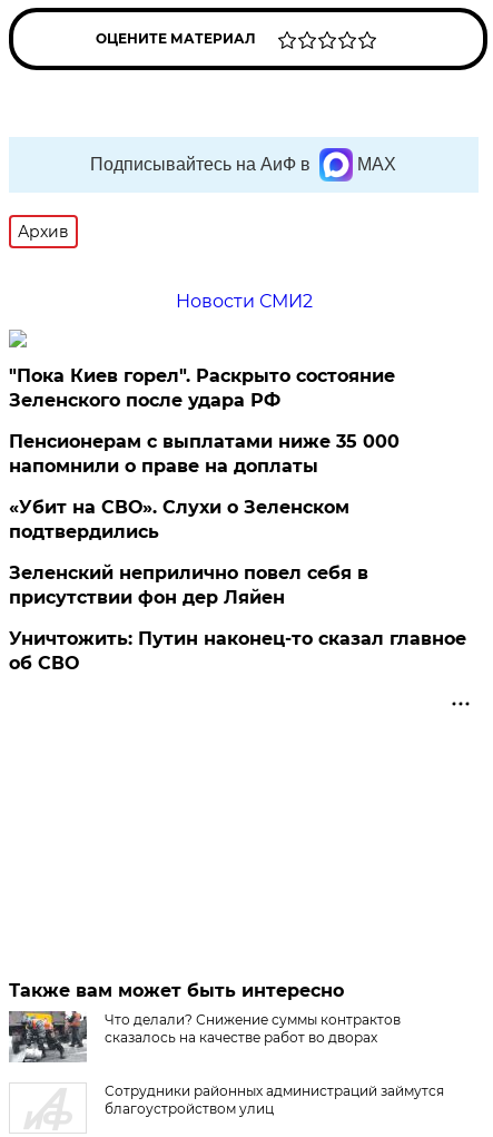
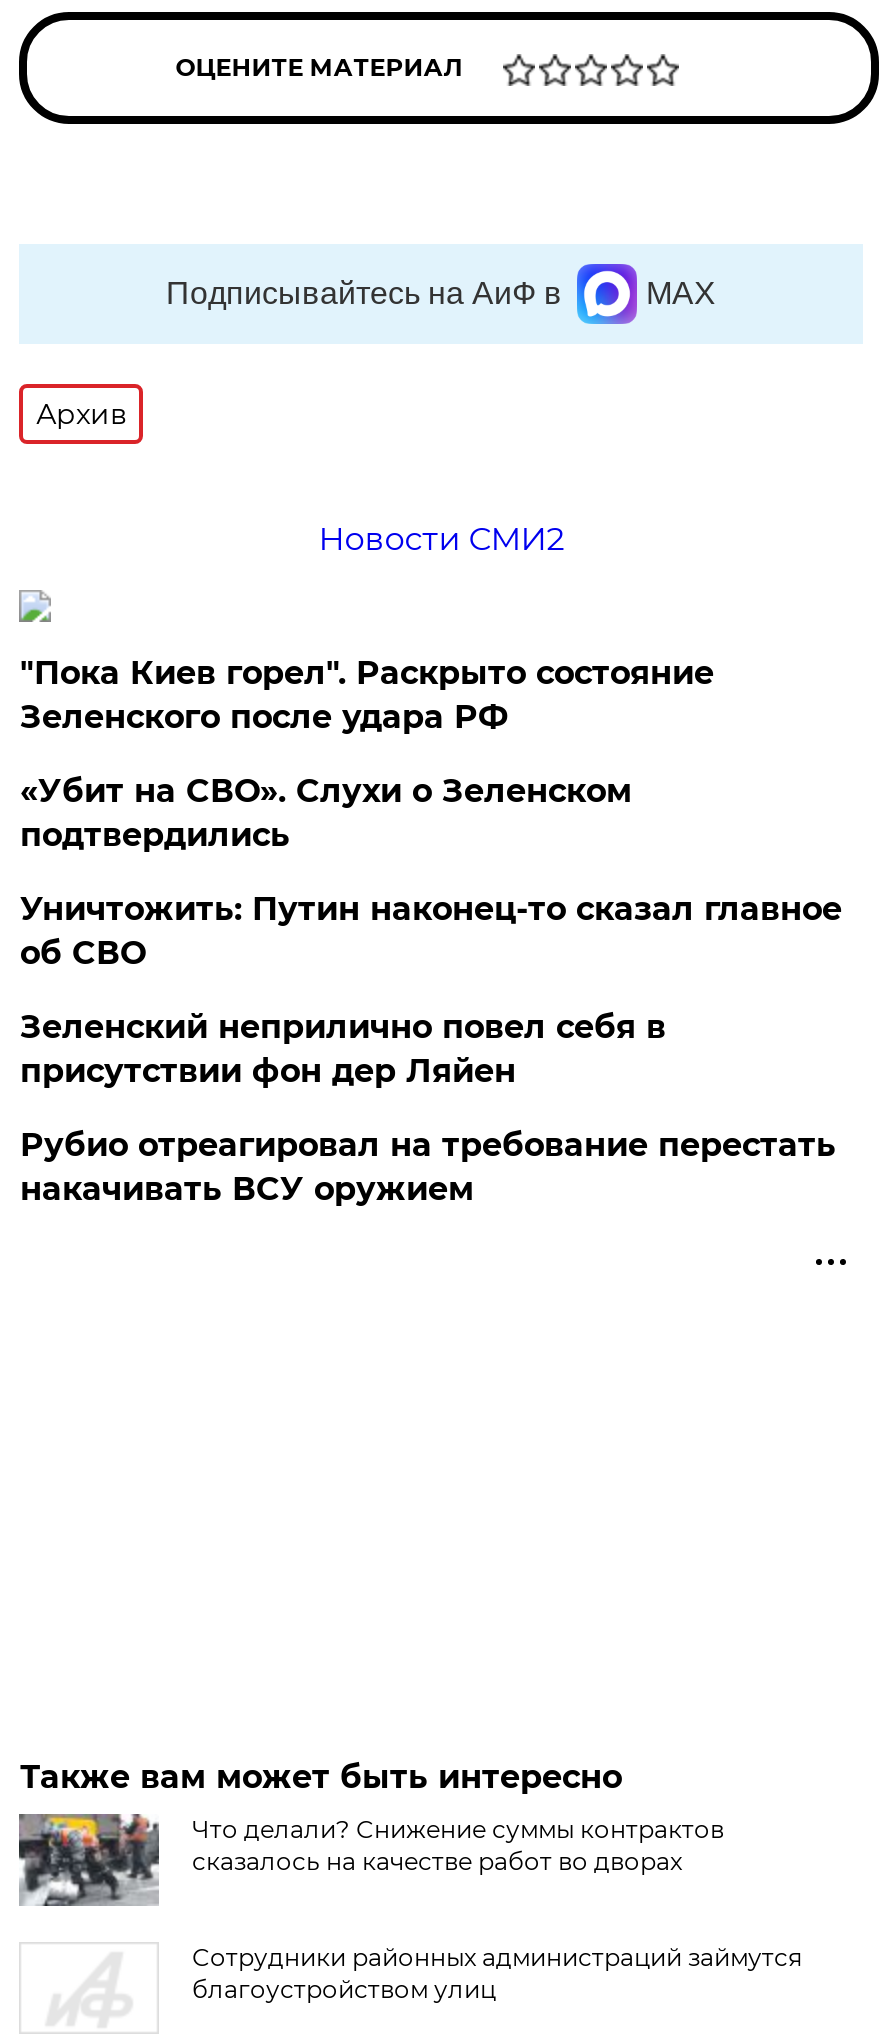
- Пенсионерам с выплатами ниже 35 000
- напомнили о праве на доплаты

moved up: «Убит на СВО». Слухи о Зеленском | подтвердились

+ Рубио отреагировал на требование перестать
+ накачивать ВСУ оружием

moved up: Уничтожить: Путин наконец-то сказал главное | об СВО
